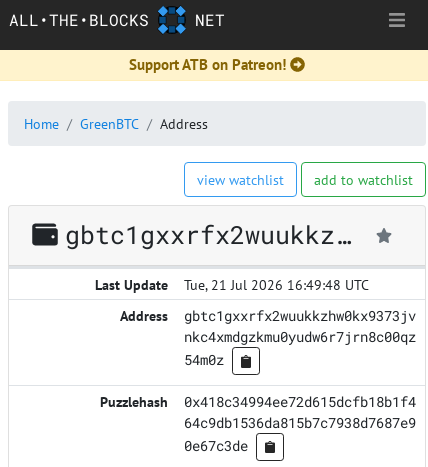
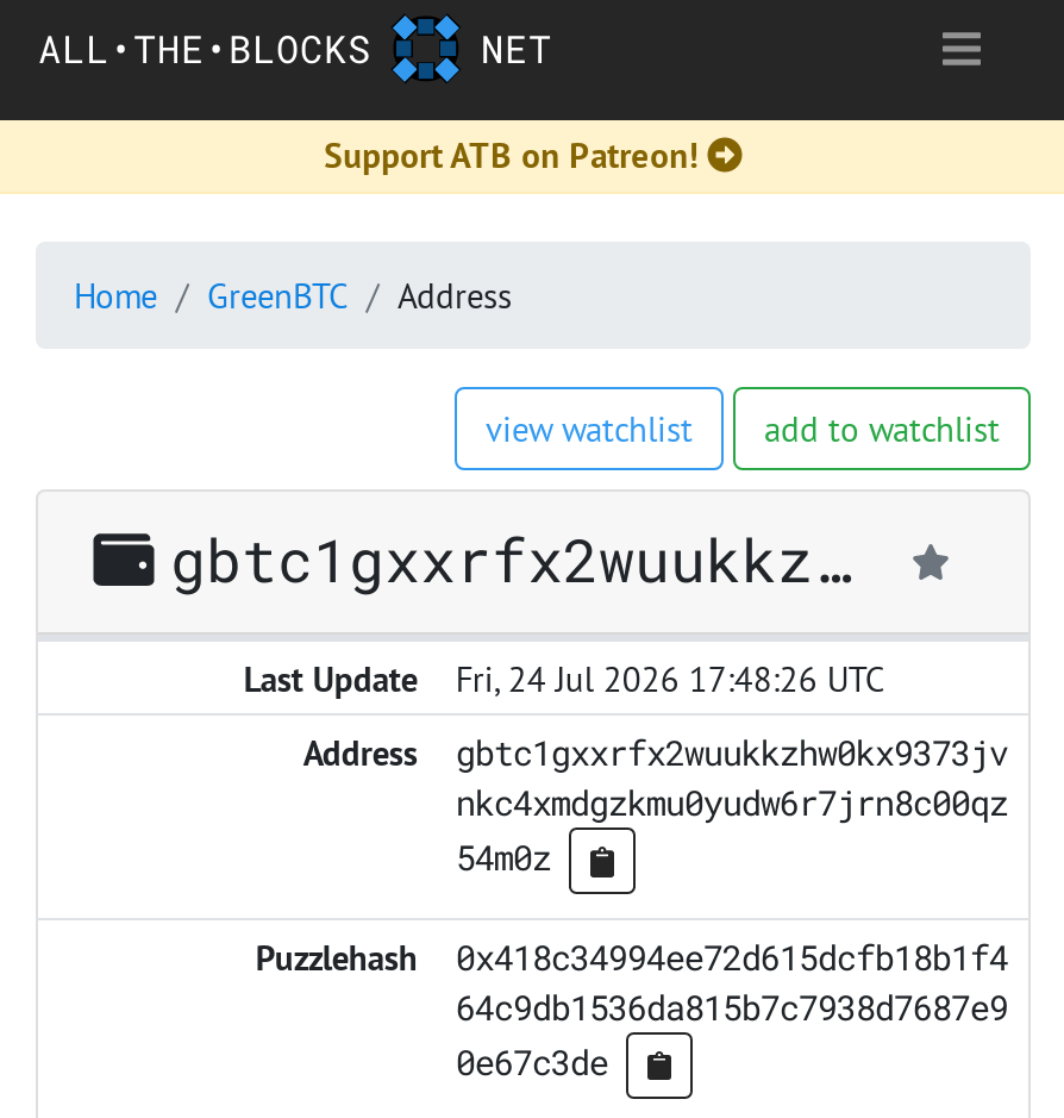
- Tue, 21 Jul 2026 16:49:48 UTC
+ Fri, 24 Jul 2026 17:48:26 UTC
